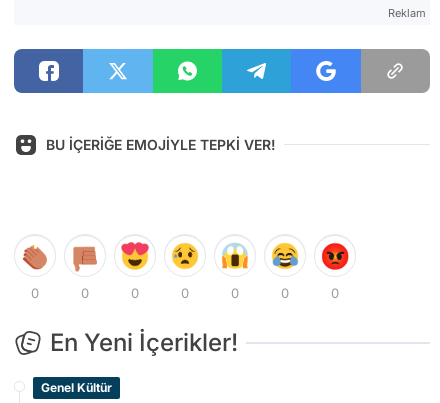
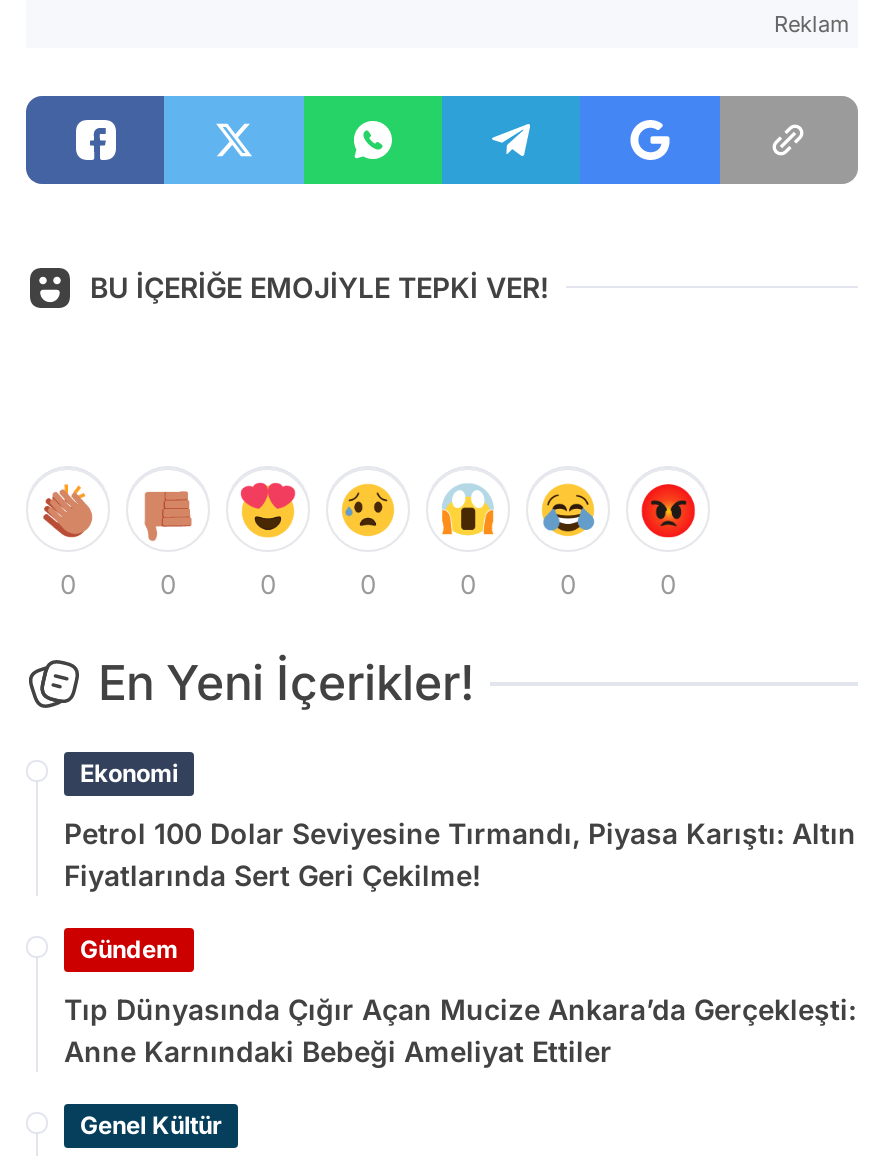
+ Ekonomi
+ Petrol 100 Dolar Seviyesine Tırmandı, Piyasa Karıştı: Altın
+ Fiyatlarında Sert Geri Çekilme!
+ Gündem
+ Tıp Dünyasında Çığır Açan Mucize Ankara’da Gerçekleşti:
+ Anne Karnındaki Bebeği Ameliyat Ettiler
